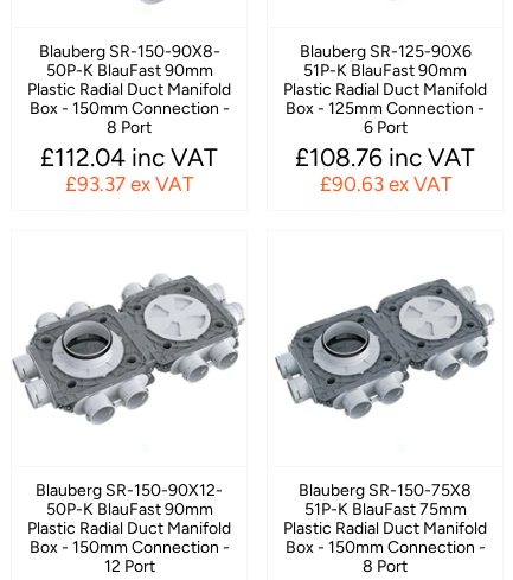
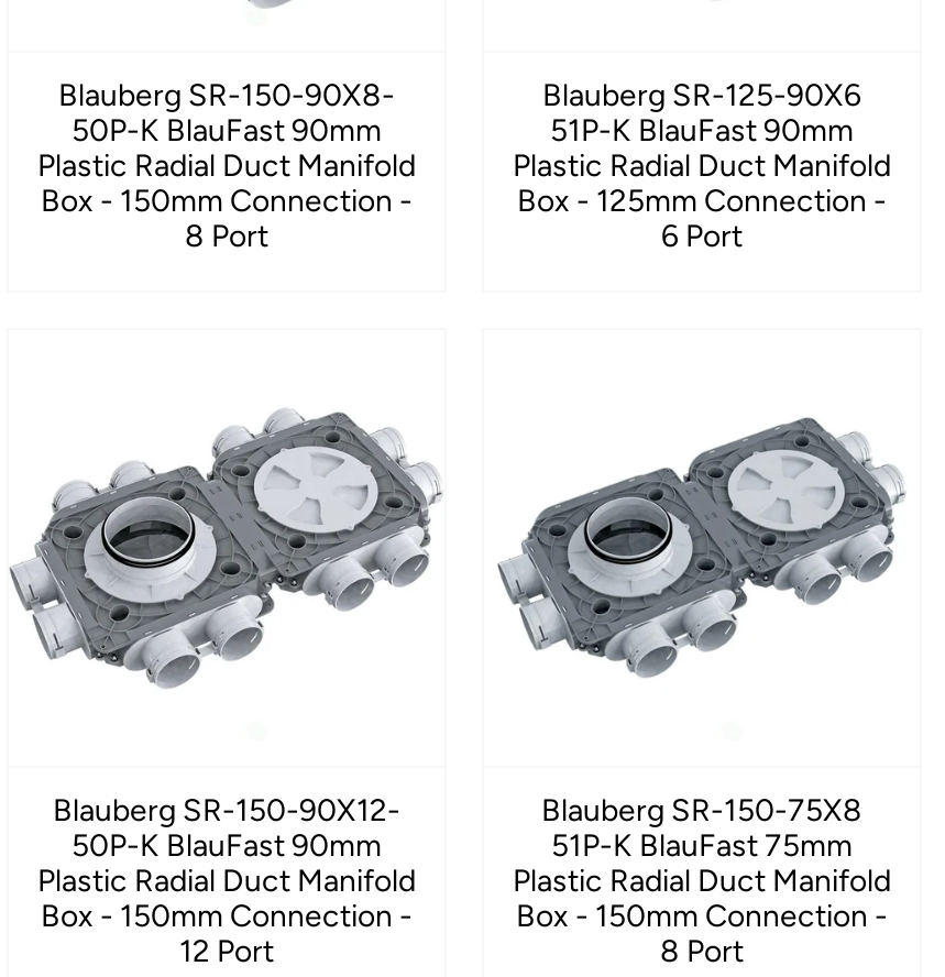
- £112.04 inc VAT
- £93.37 ex VAT

- £108.76 inc VAT
- £90.63 ex VAT
